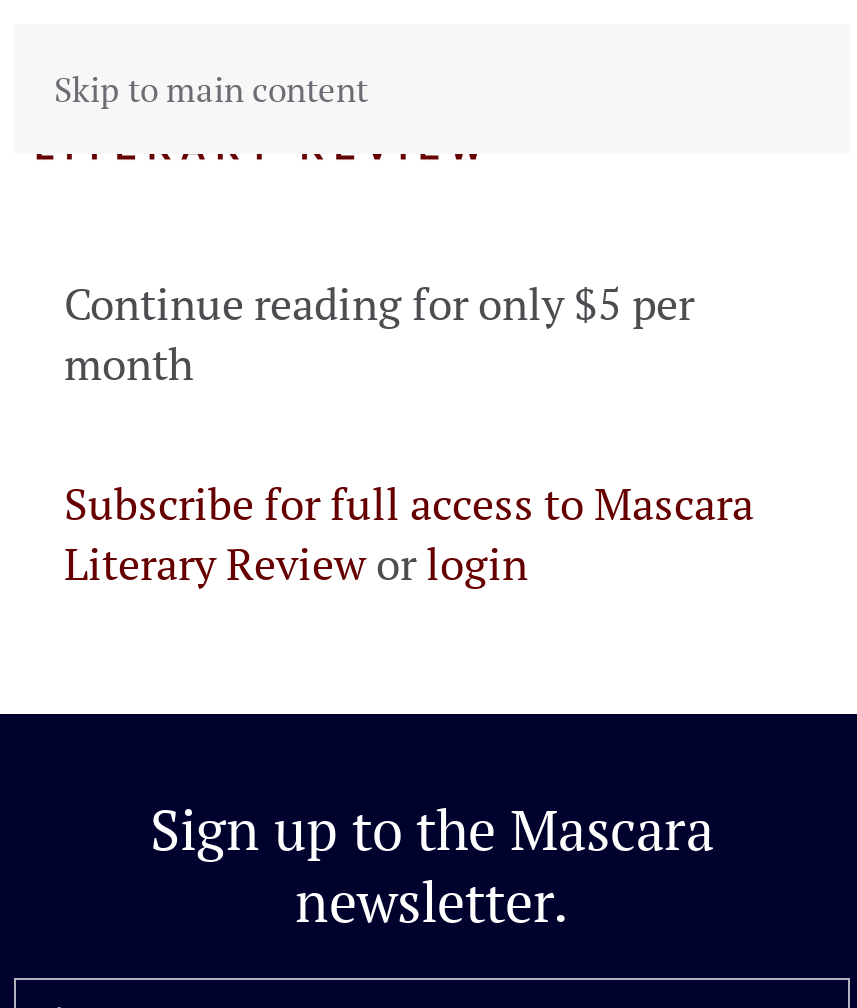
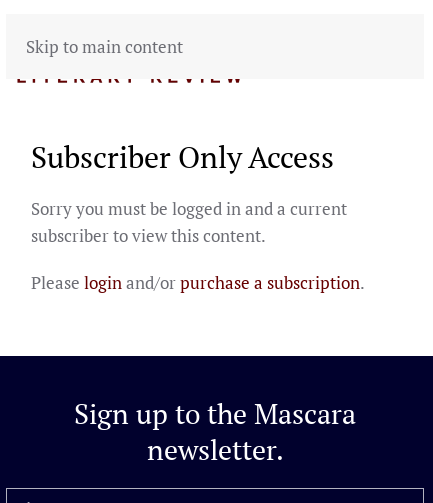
- Continue reading for only $5 per
- month
- Subscribe for full access to Mascara
- Literary Review or login
+ Subscriber Only Access
+ Sorry you must be logged in and a current
+ subscriber to view this content.
+ Please login and/or purchase a subscription.
